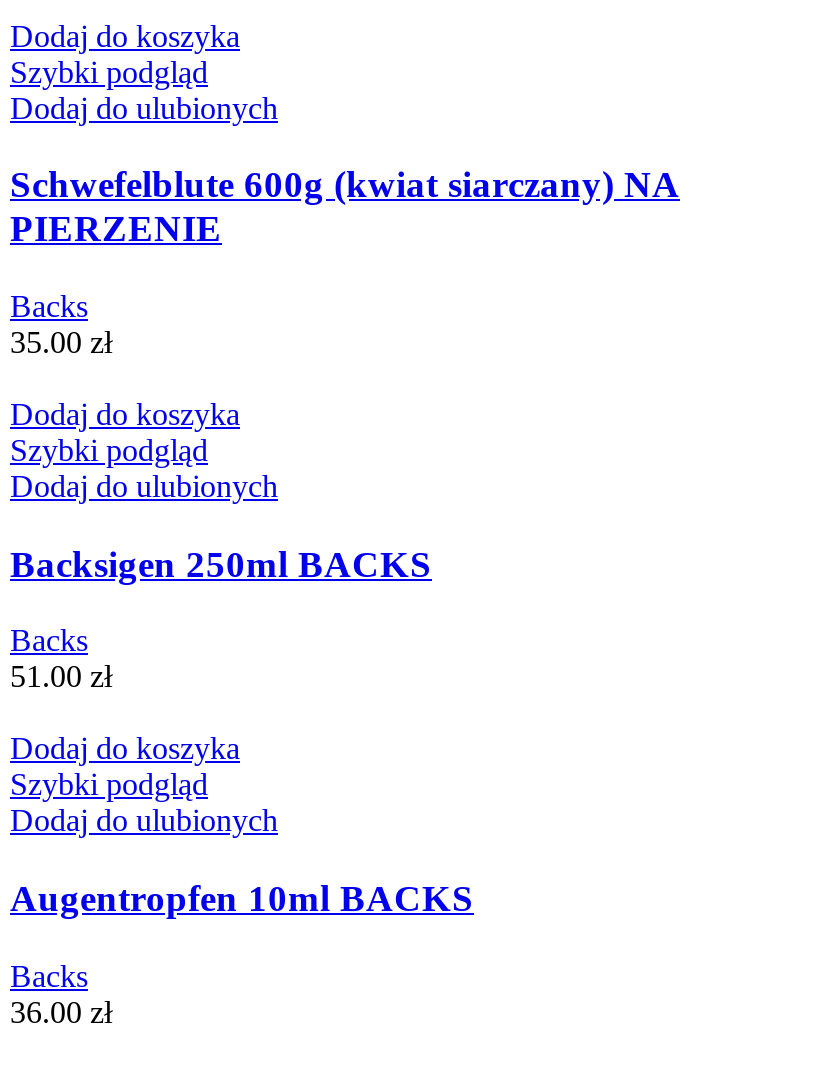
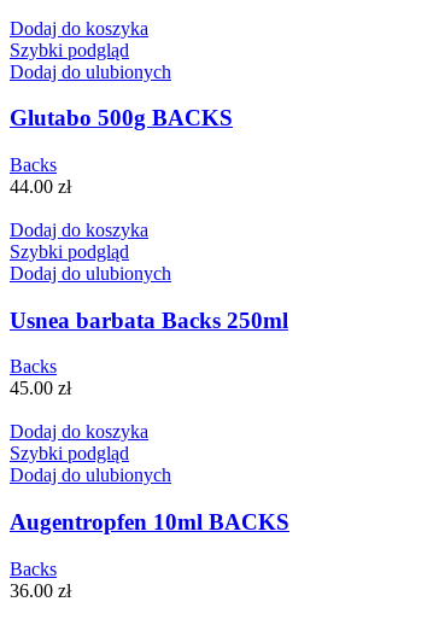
- Schwefelblute 600g (kwiat siarczany) NA
- PIERZENIE
+ Glutabo 500g BACKS

- 35.00 zł
+ 44.00 zł

- Backsigen 250ml BACKS
+ Usnea barbata Backs 250ml

- 51.00 zł
+ 45.00 zł
